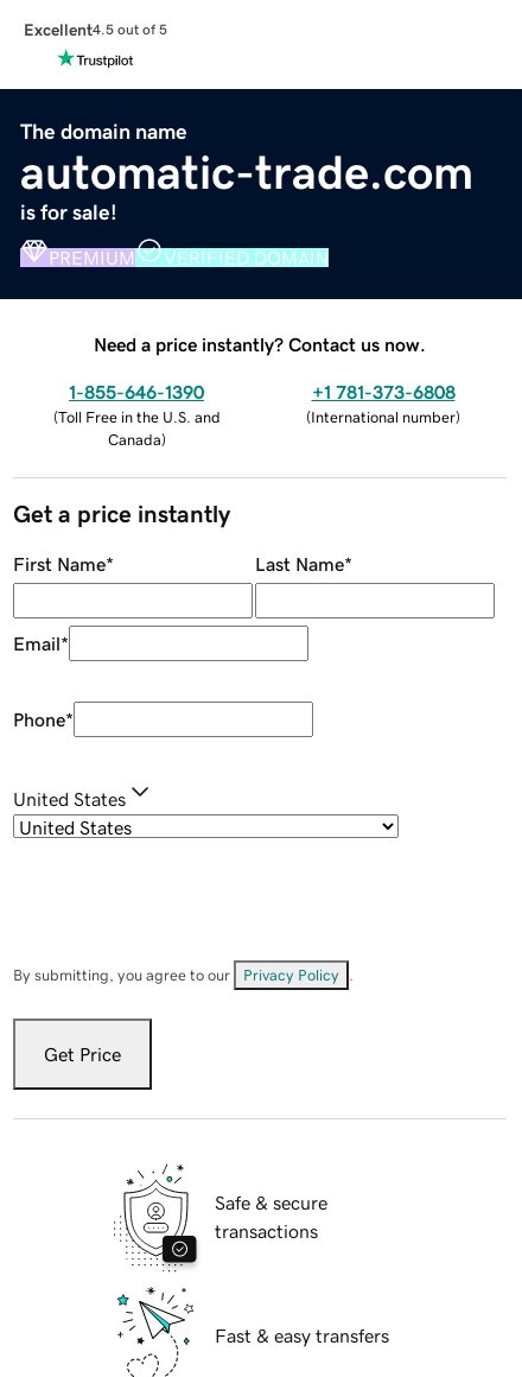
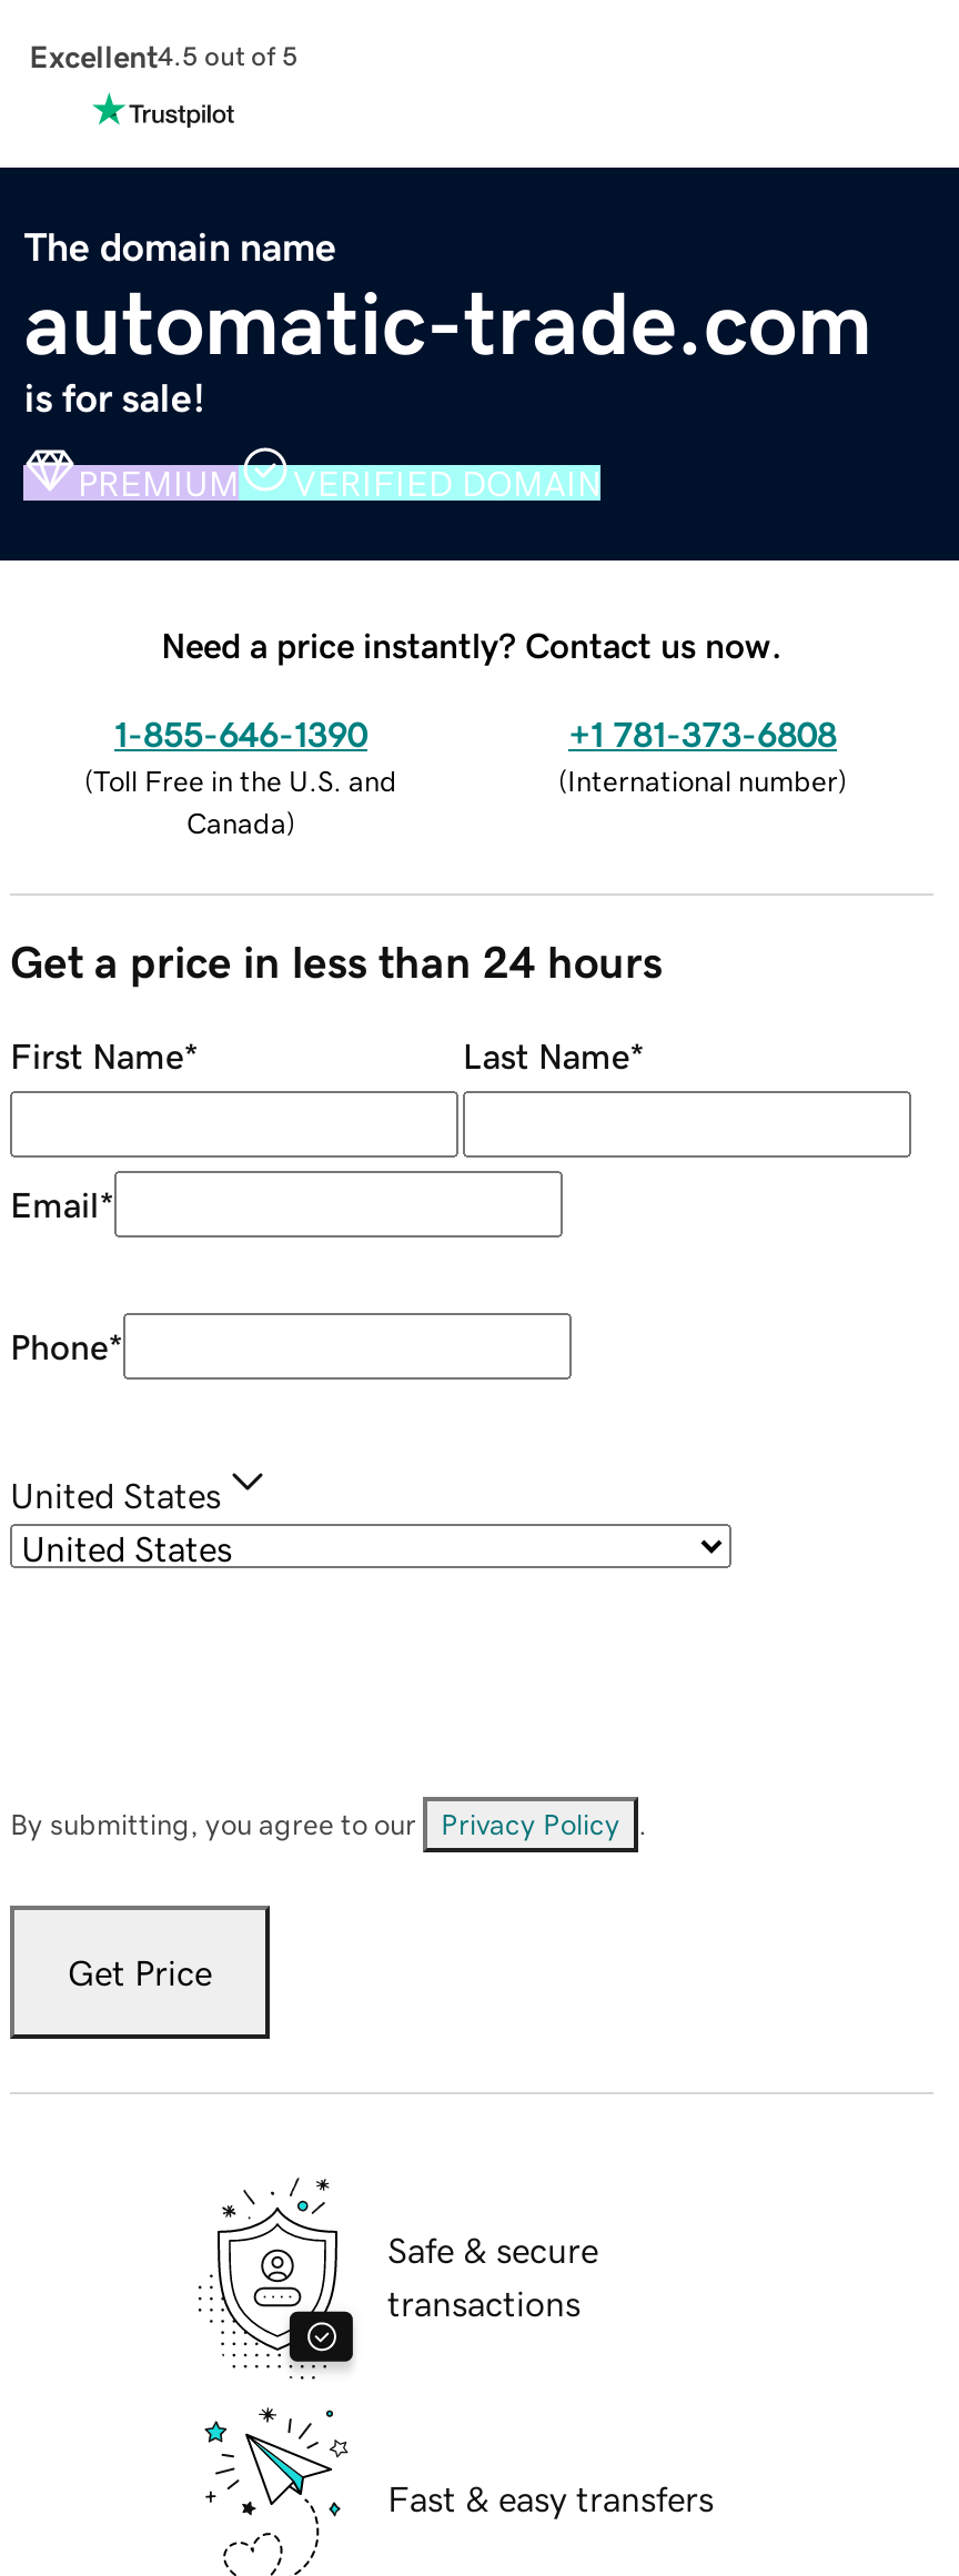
- Get a price instantly
+ Get a price in less than 24 hours
